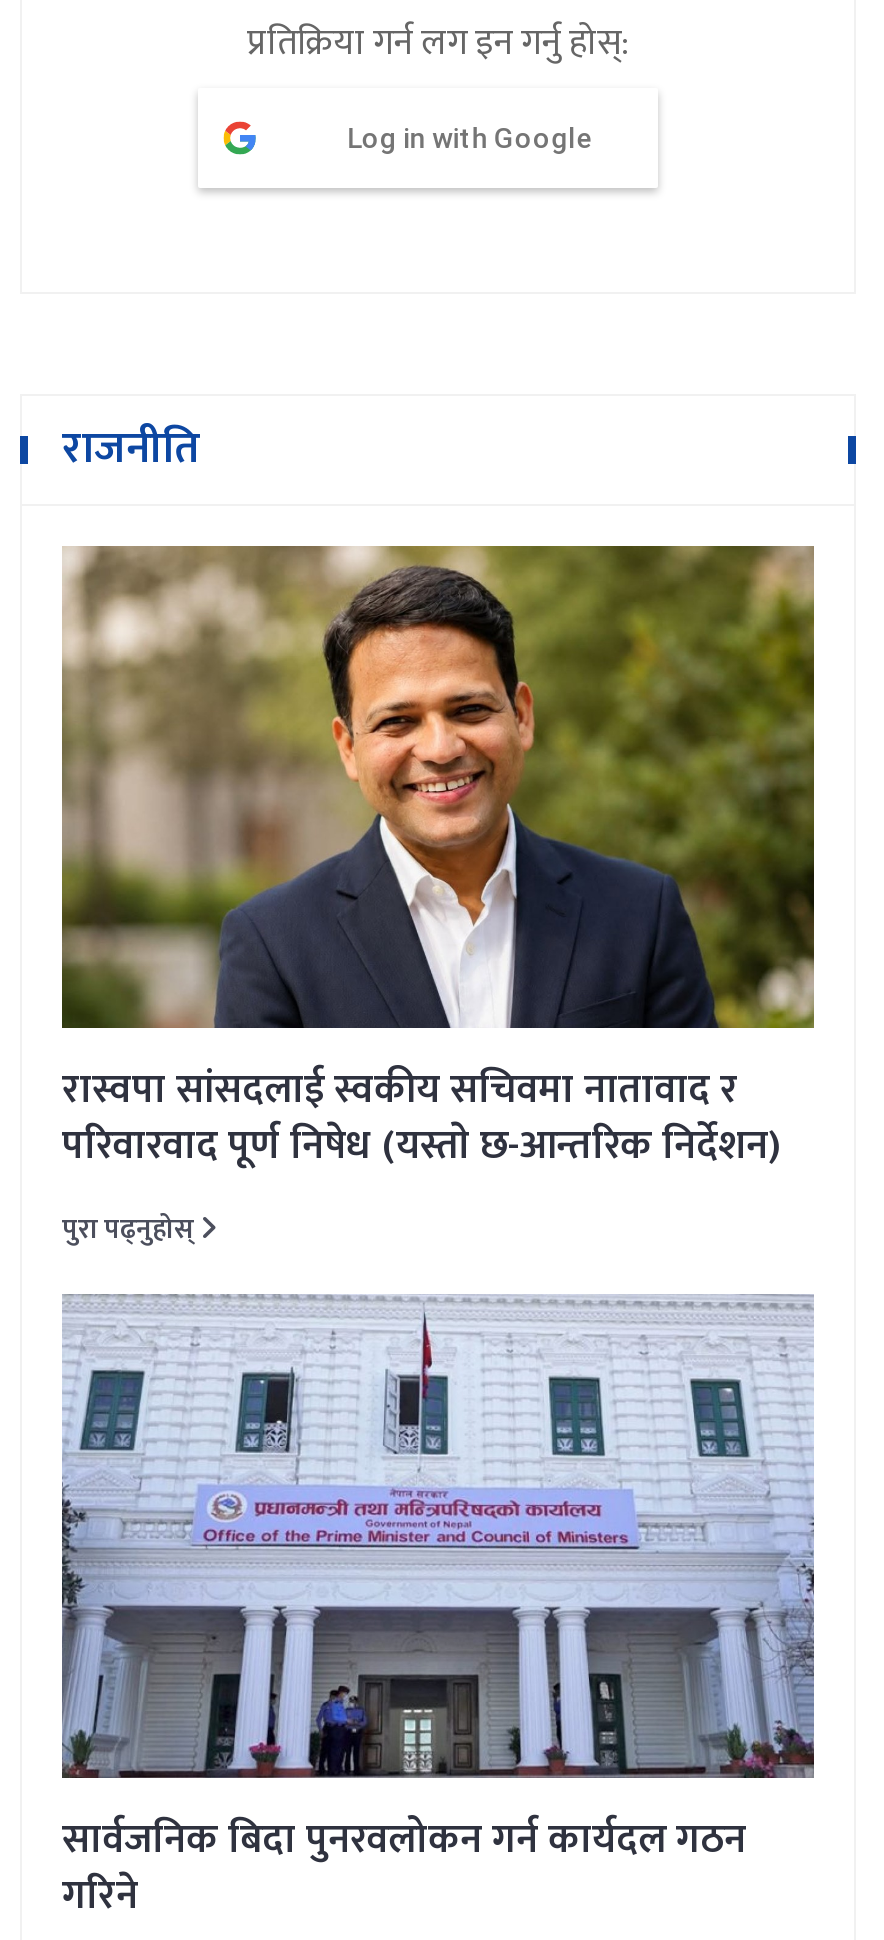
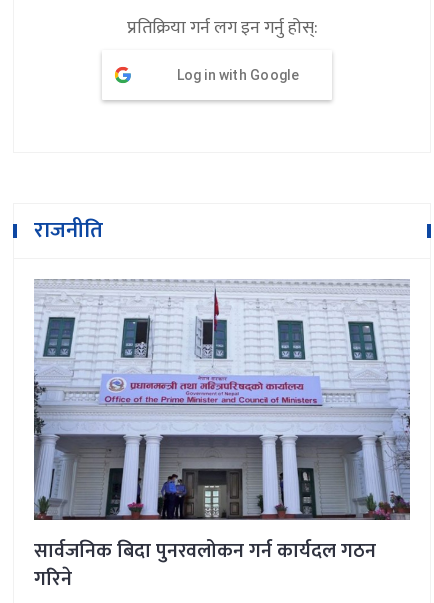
- [image]
- रास्वपा सांसदलाई स्वकीय सचिवमा नातावाद र
- परिवारवाद पूर्ण निषेध (यस्ताे छ-आन्तरिक निर्देशन)
- पुरा पढ्नुहोस्
